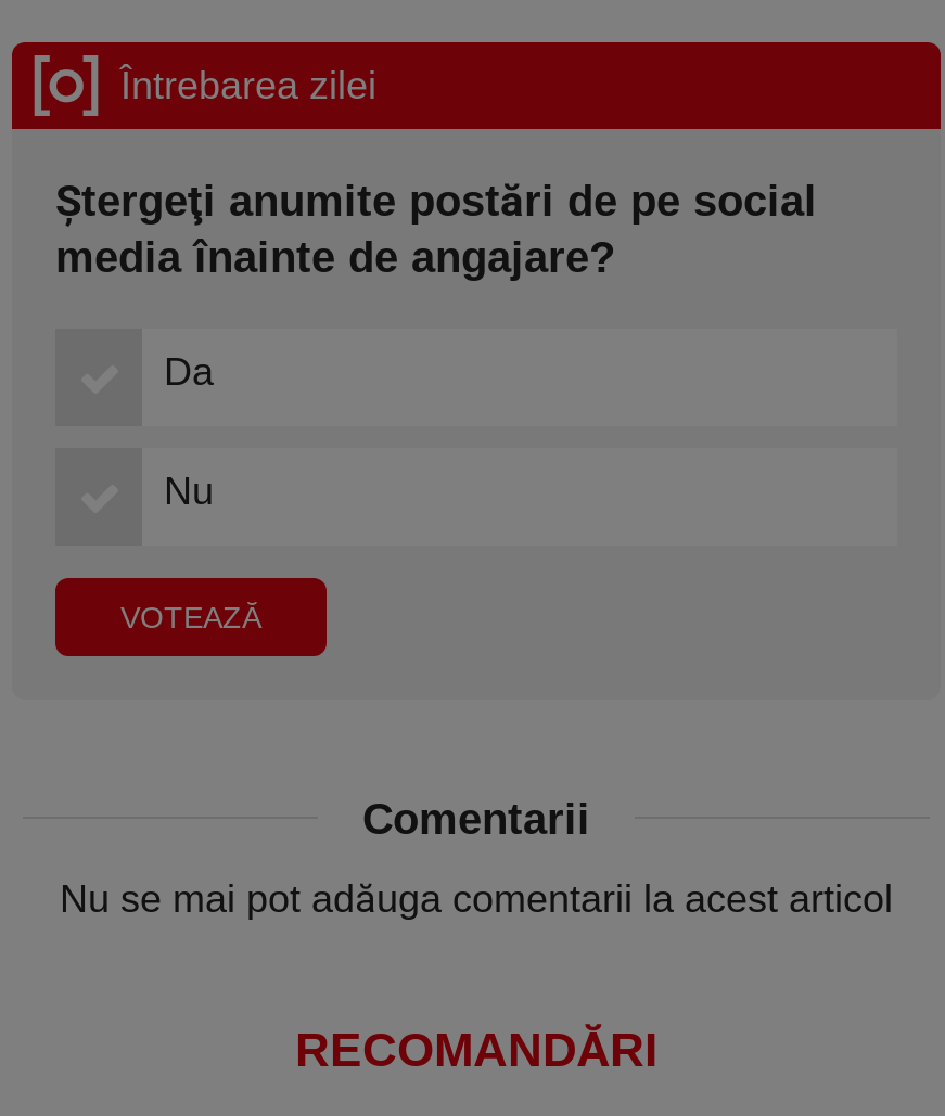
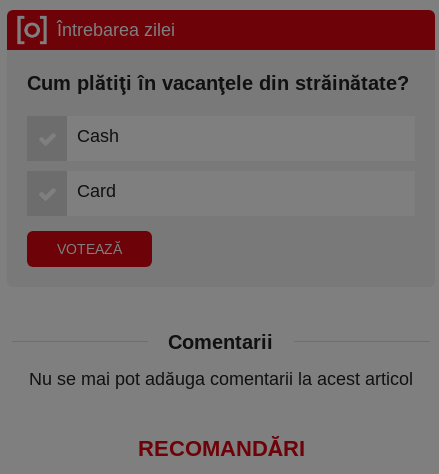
- Ştergeţi anumite postări de pe social
- media înainte de angajare?
+ Cum plătiţi în vacanţele din străinătate?

- Da
+ Cash

- Nu
+ Card
